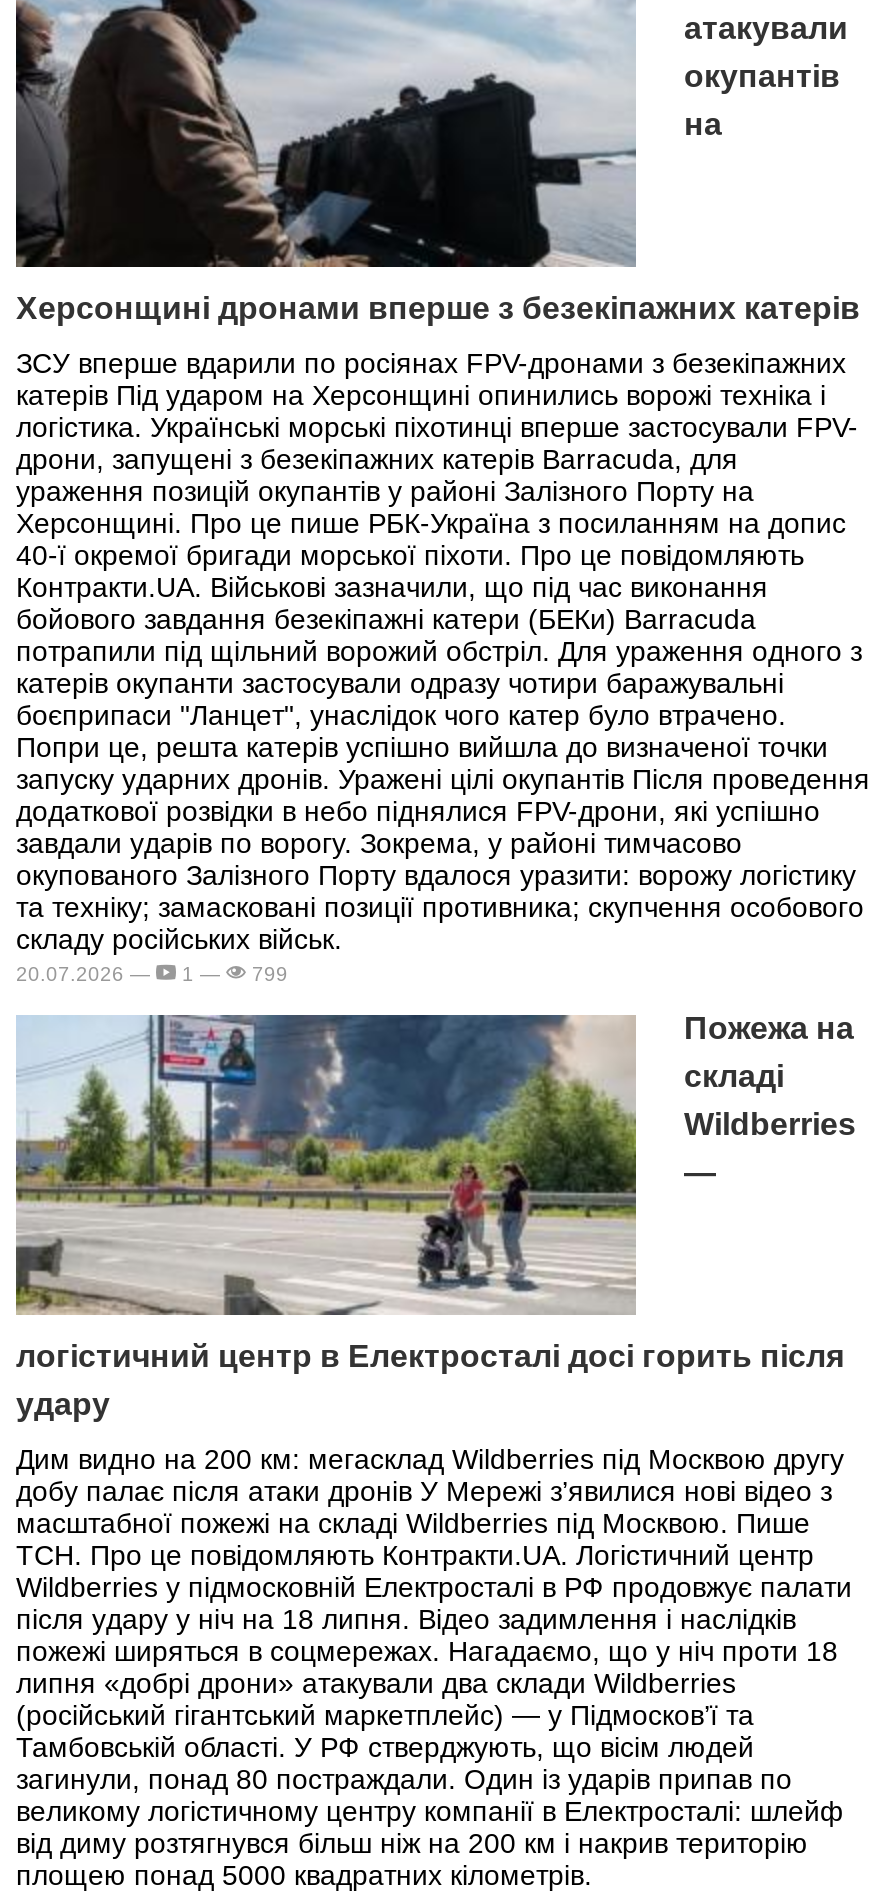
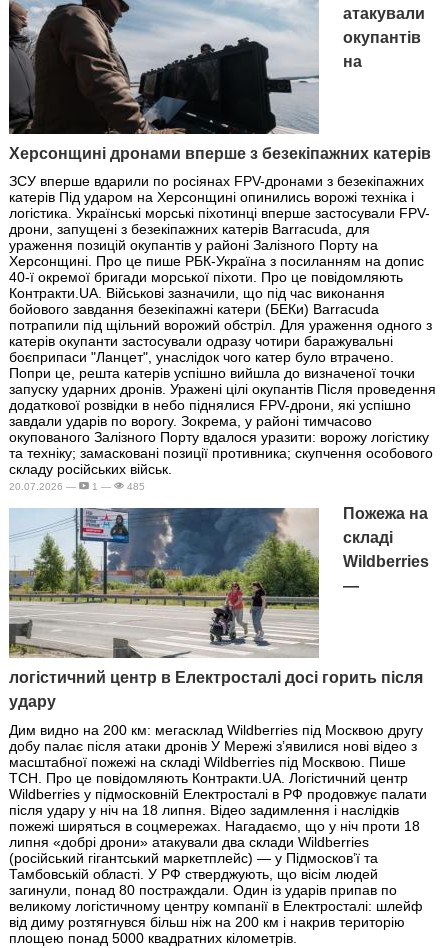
- 20.07.2026 — 1 — 799
+ 20.07.2026 — 1 — 485
